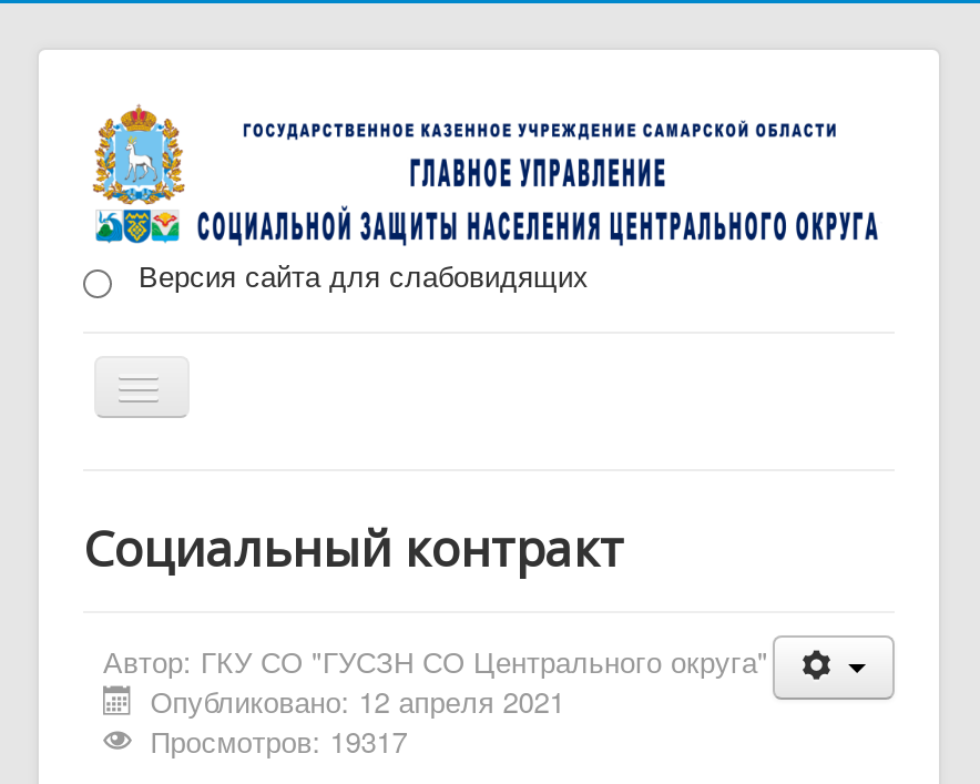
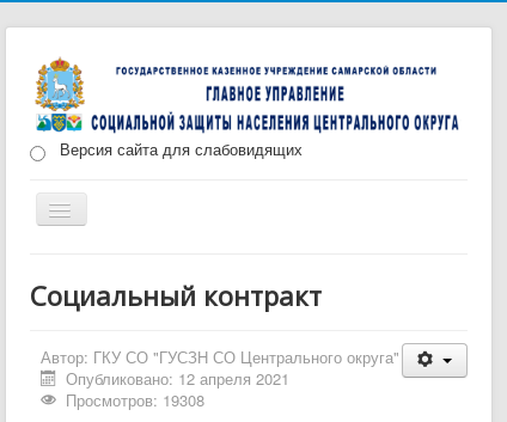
- Просмотров: 19317
+ Просмотров: 19308
